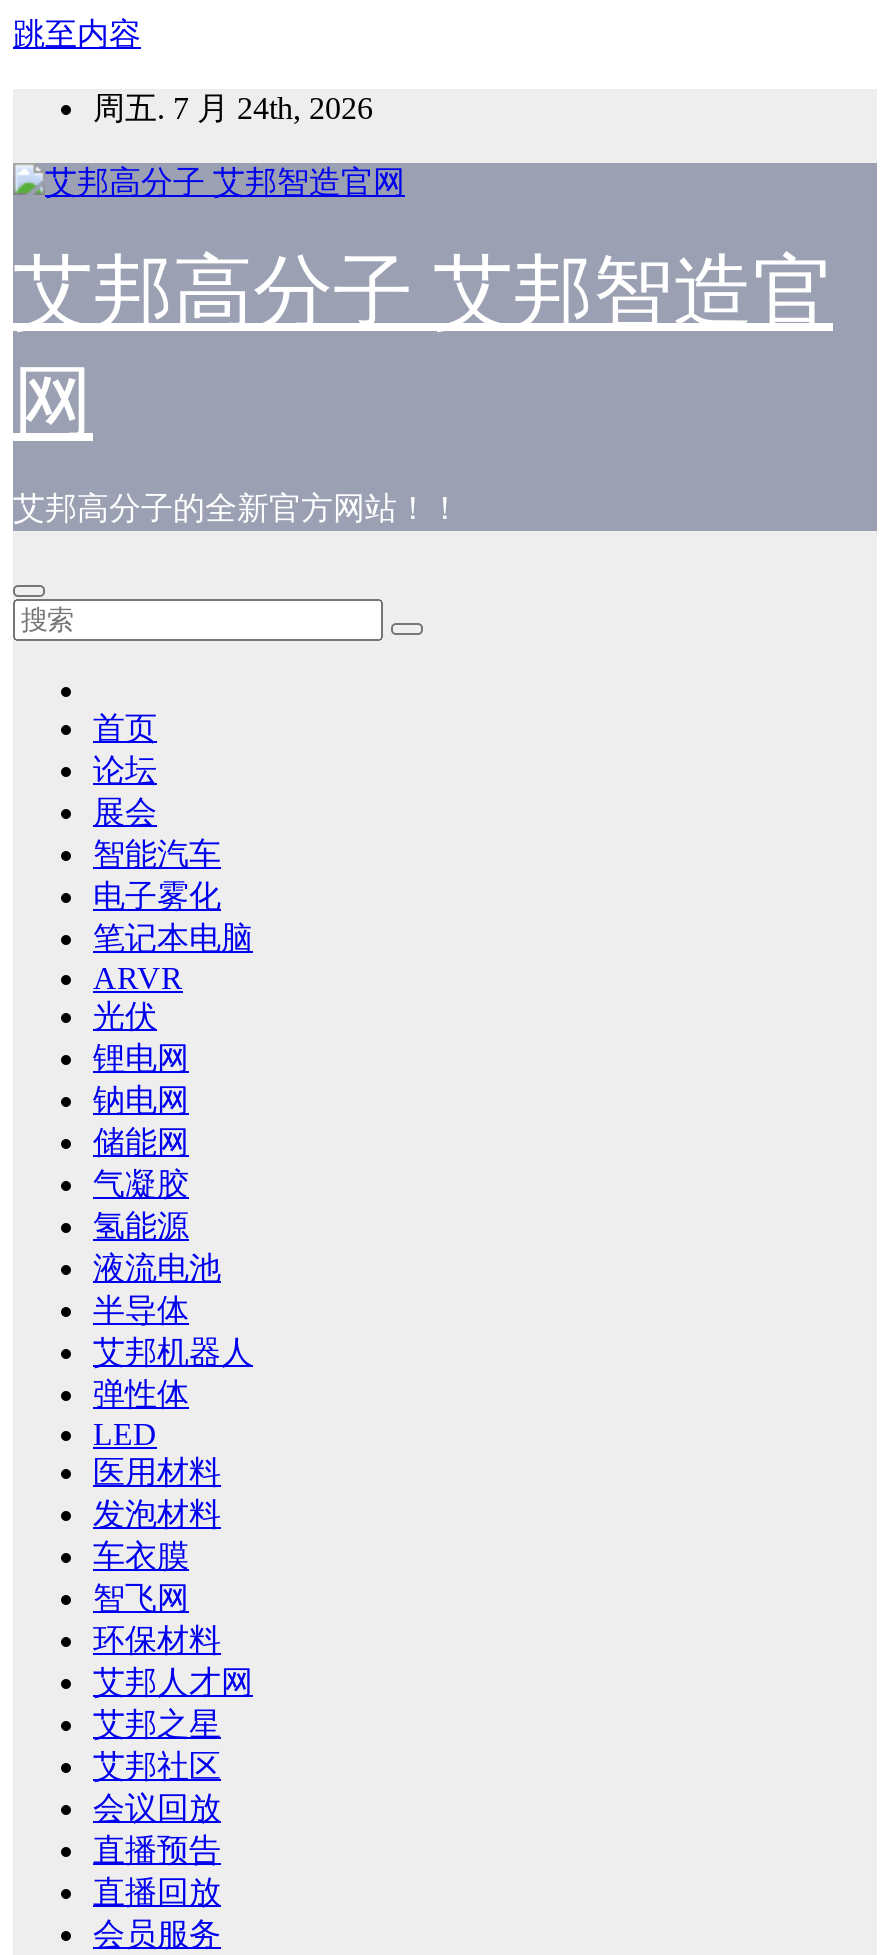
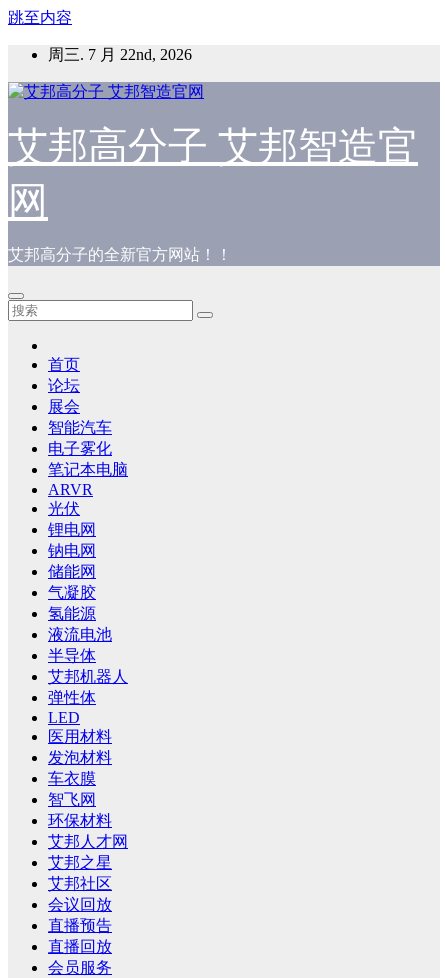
- 周五. 7 月 24th, 2026
+ 周三. 7 月 22nd, 2026
